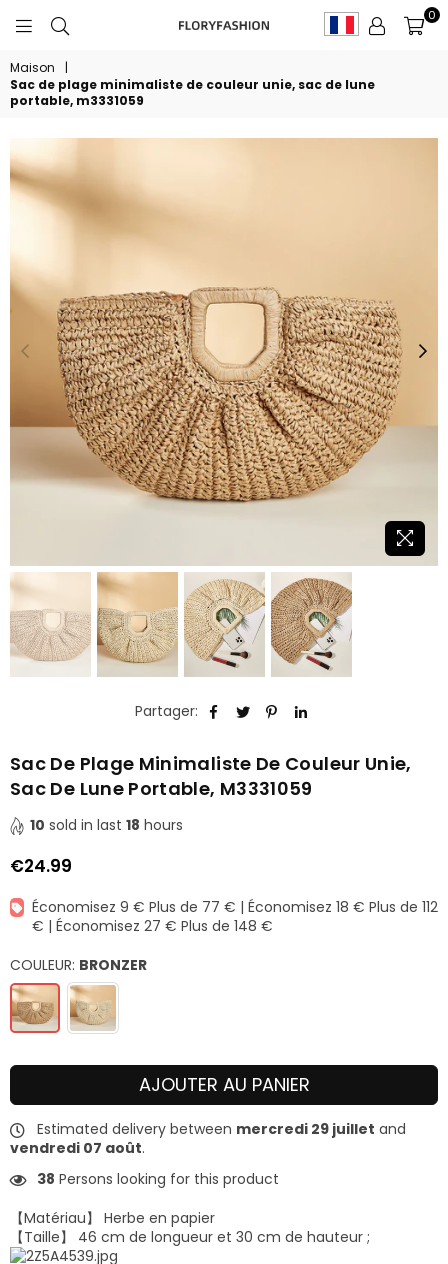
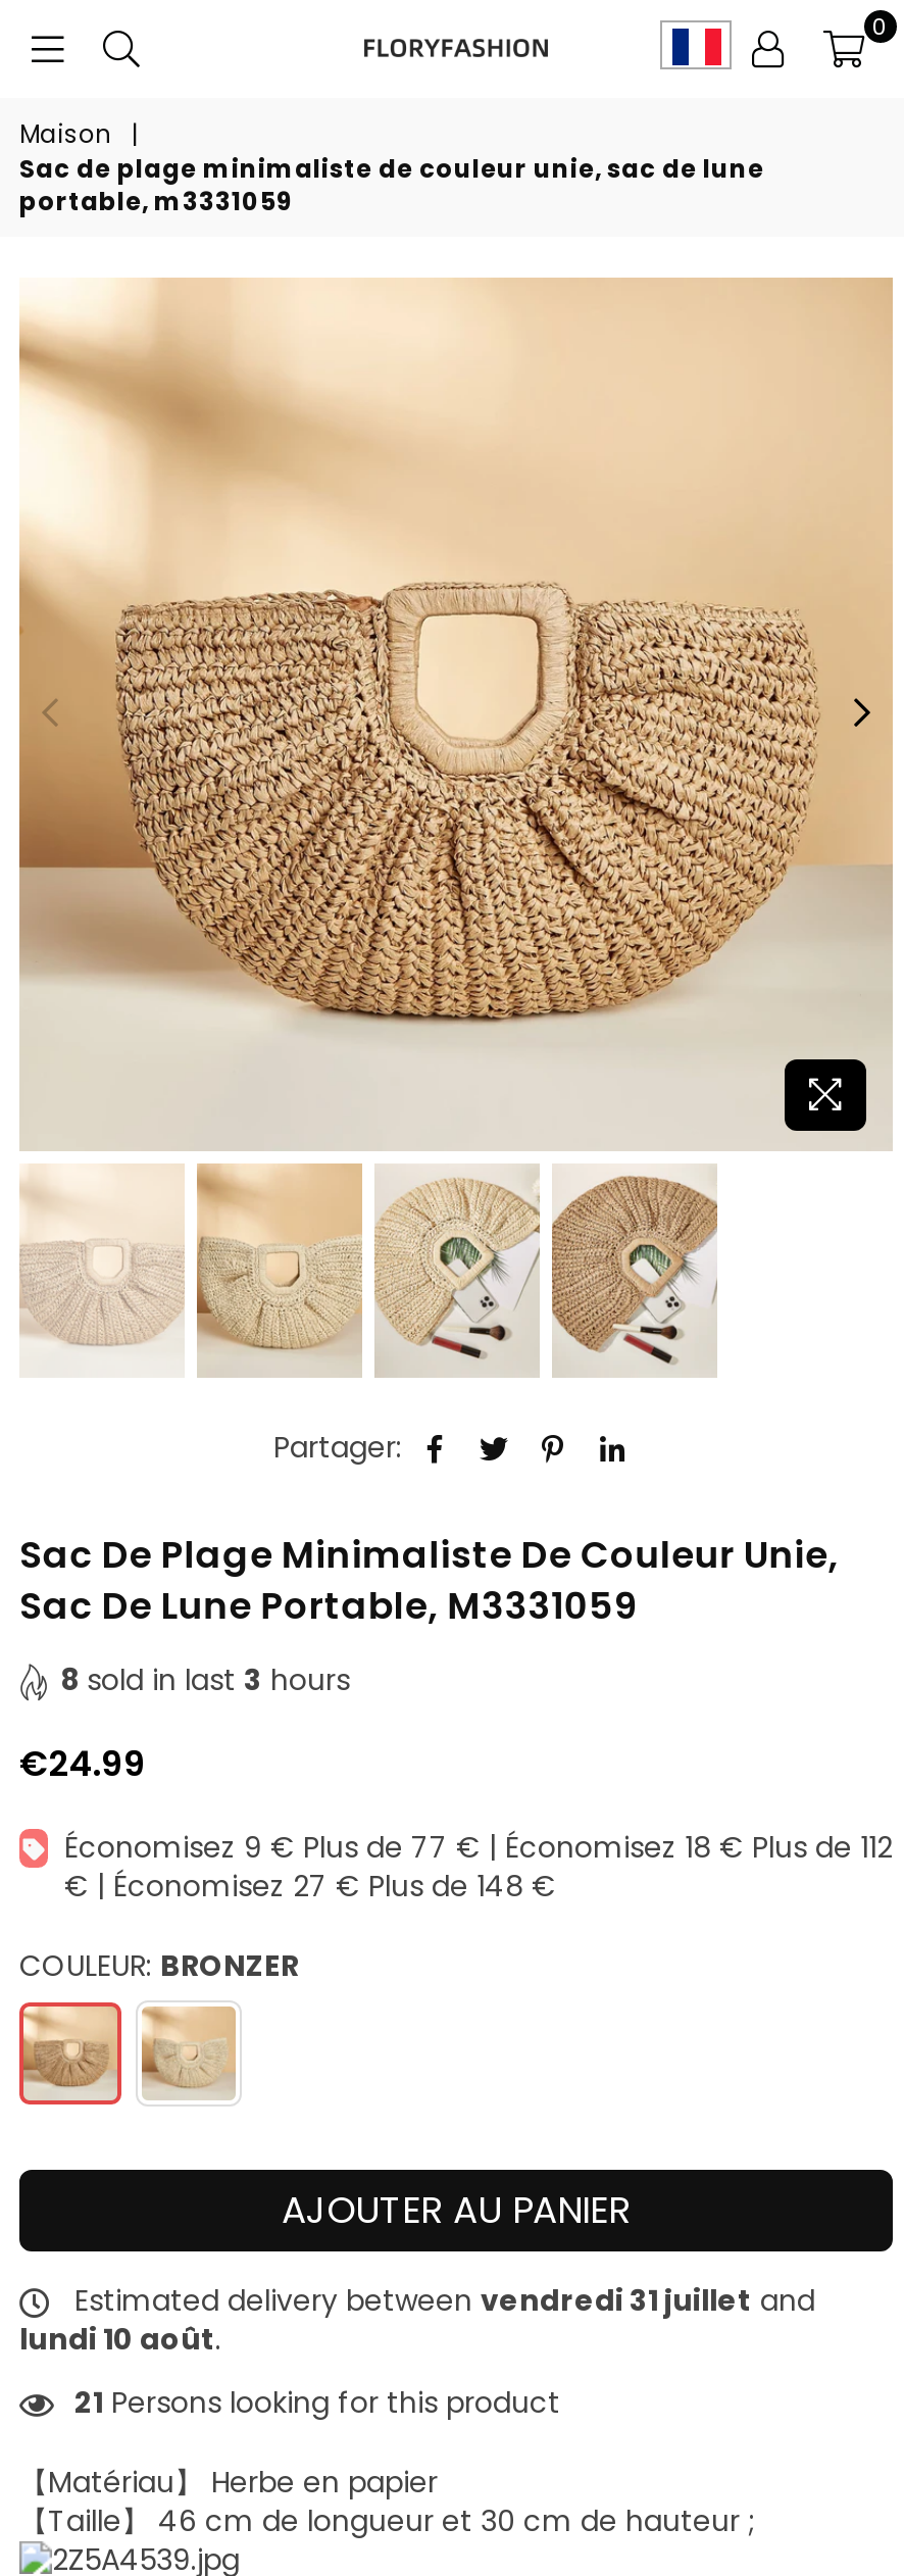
- 10 sold in last 18 hours
+ 8 sold in last 3 hours

- Estimated delivery between mercredi 29 juillet and
+ Estimated delivery between vendredi 31 juillet and

- vendredi 07 août.
+ lundi 10 août.

- 38 Persons looking for this product
+ 21 Persons looking for this product
